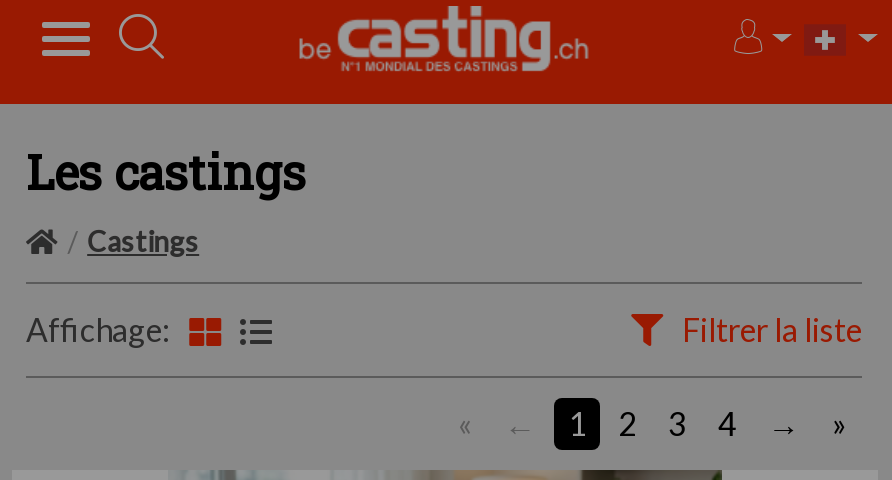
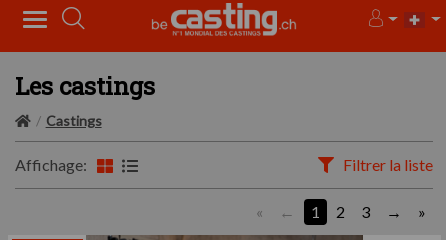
- 4
